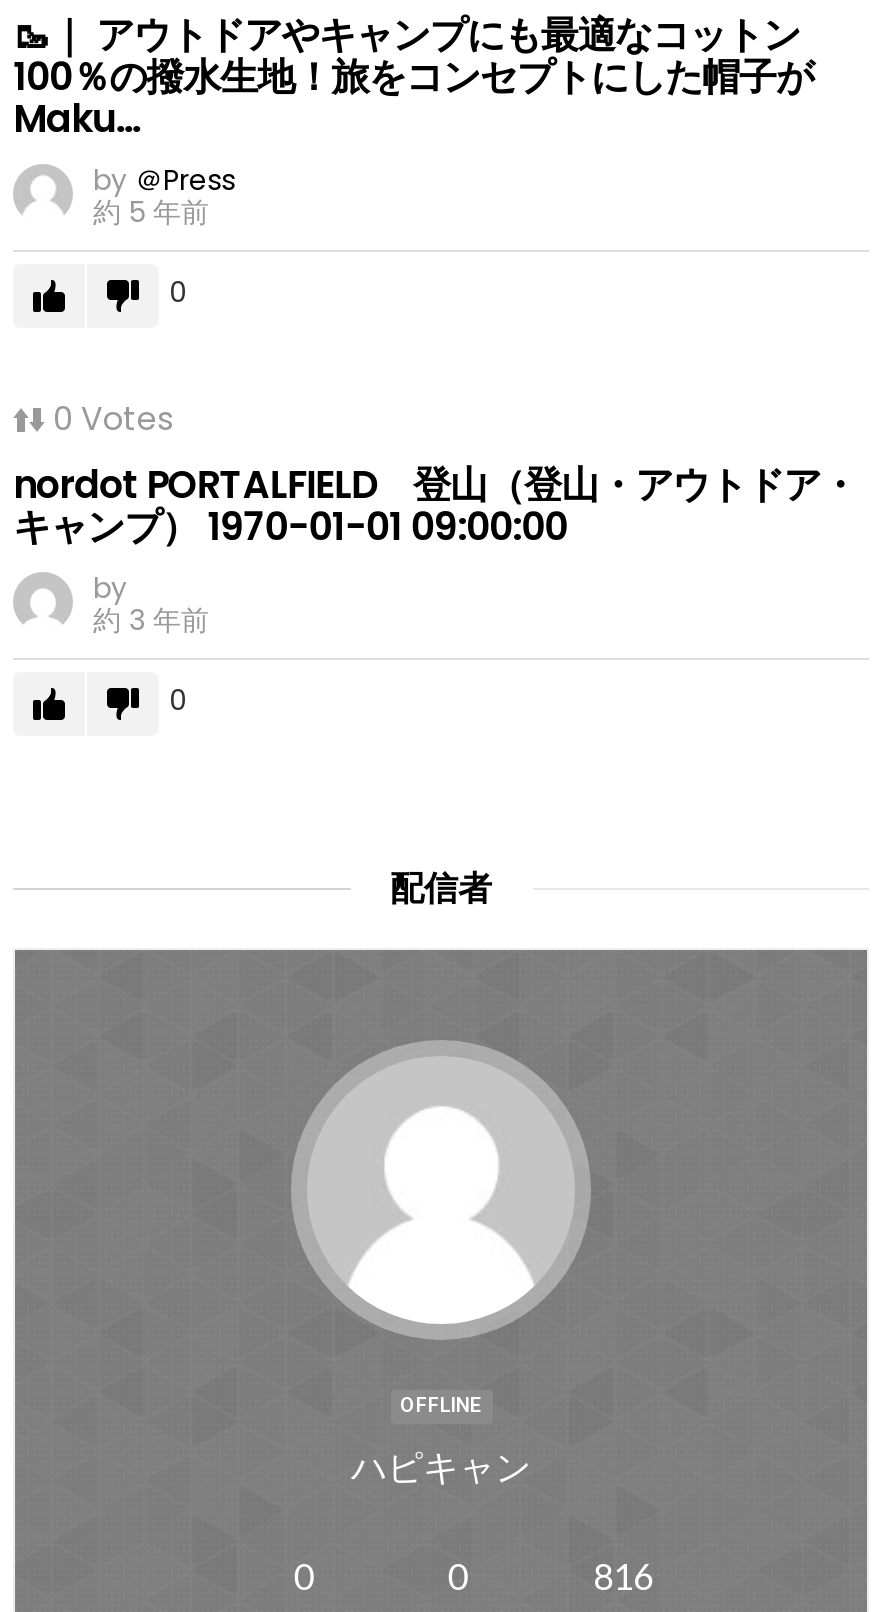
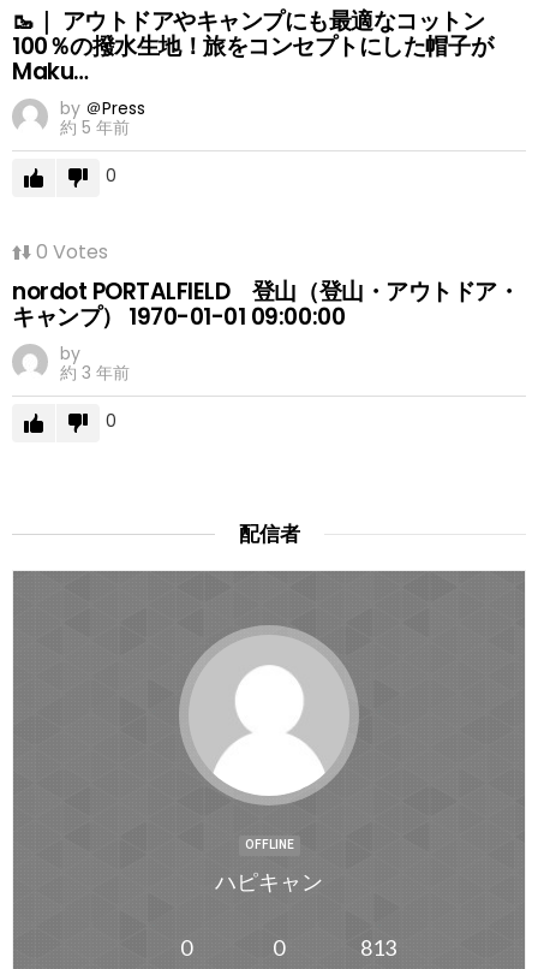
- 816
+ 813
